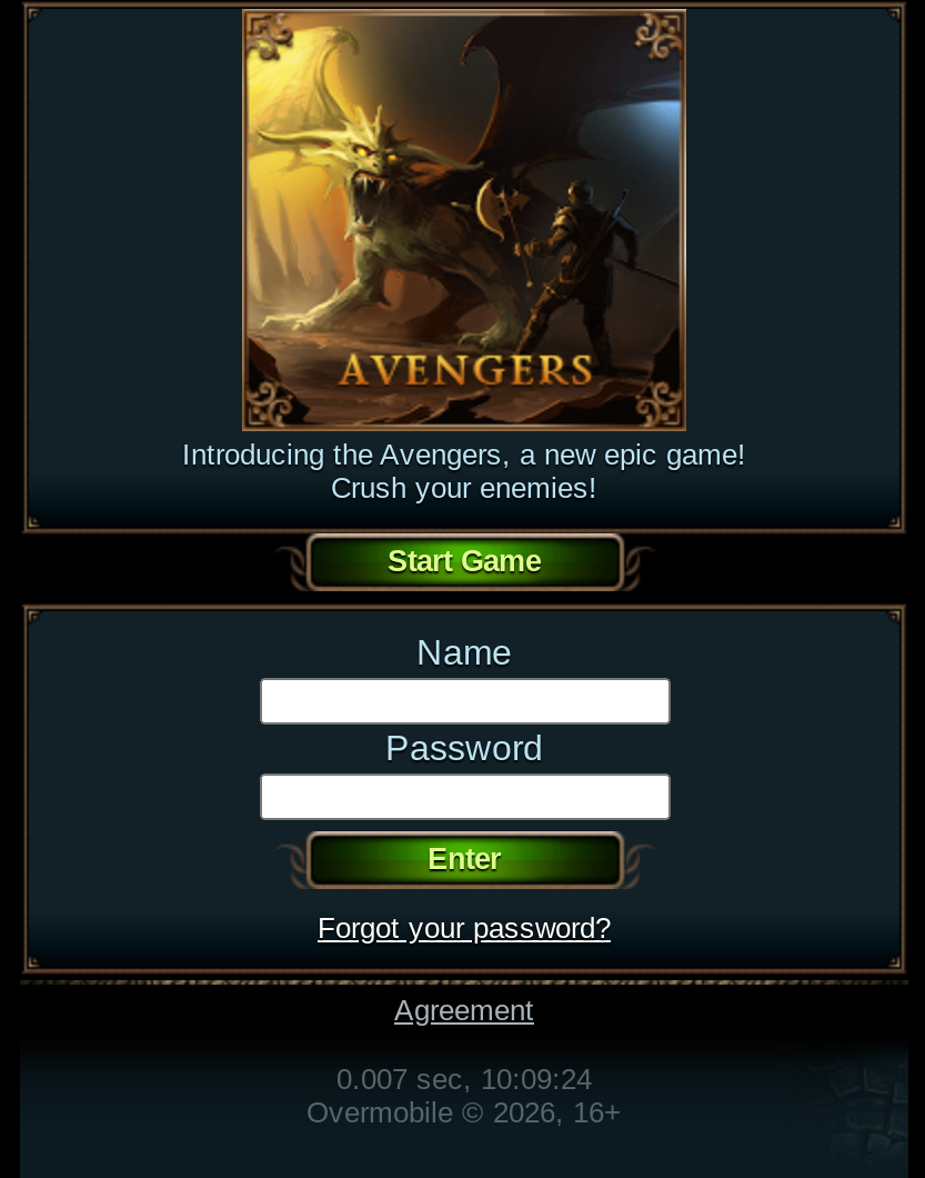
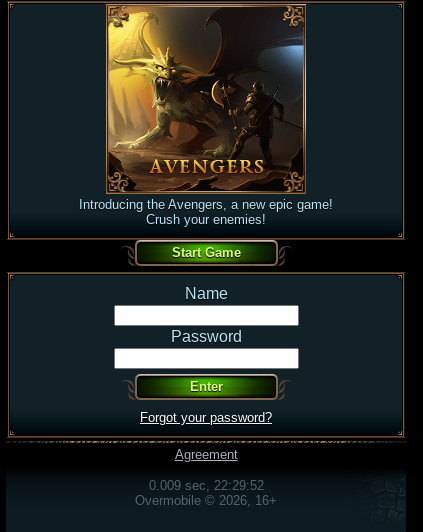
- 0.007 sec, 10:09:24
+ 0.009 sec, 22:29:52
